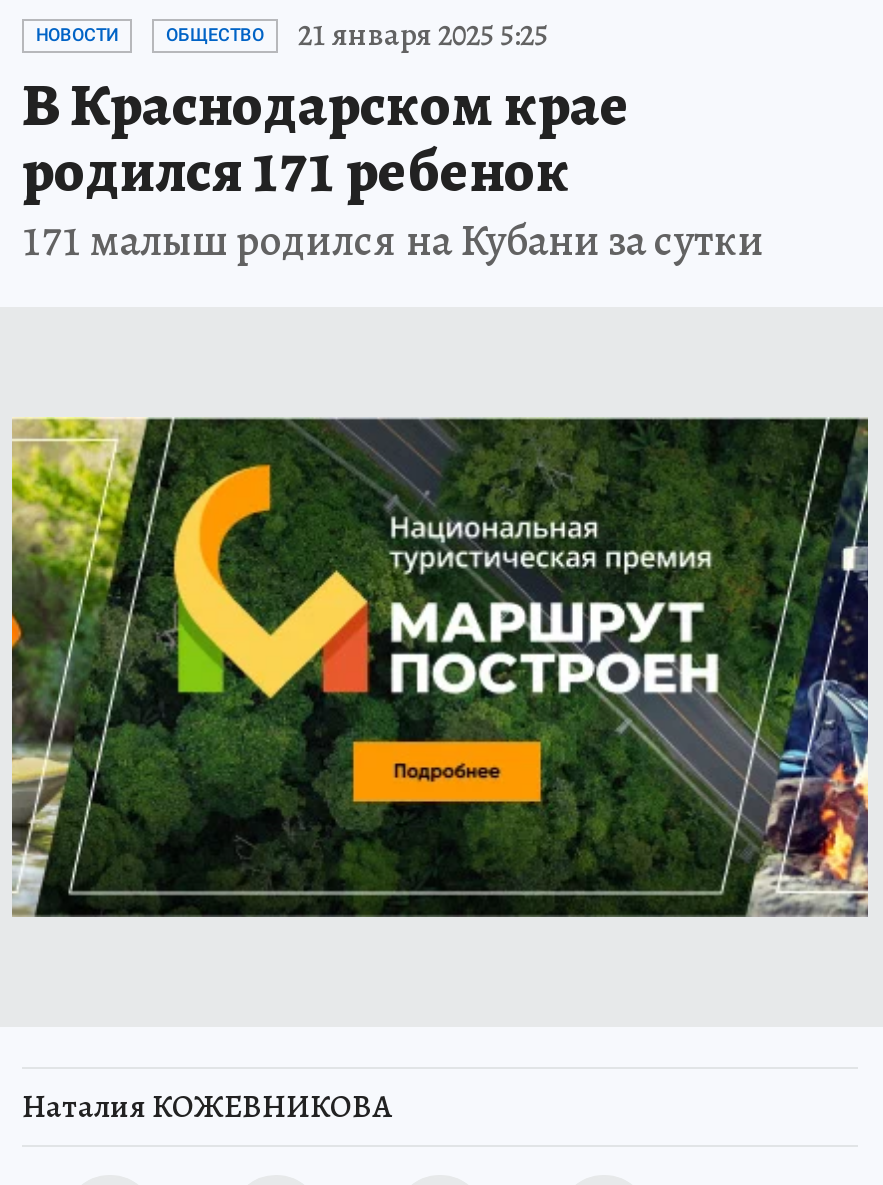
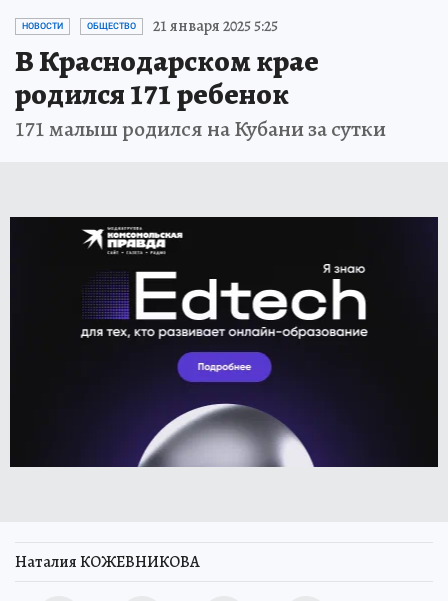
- [image]
+ [image]
